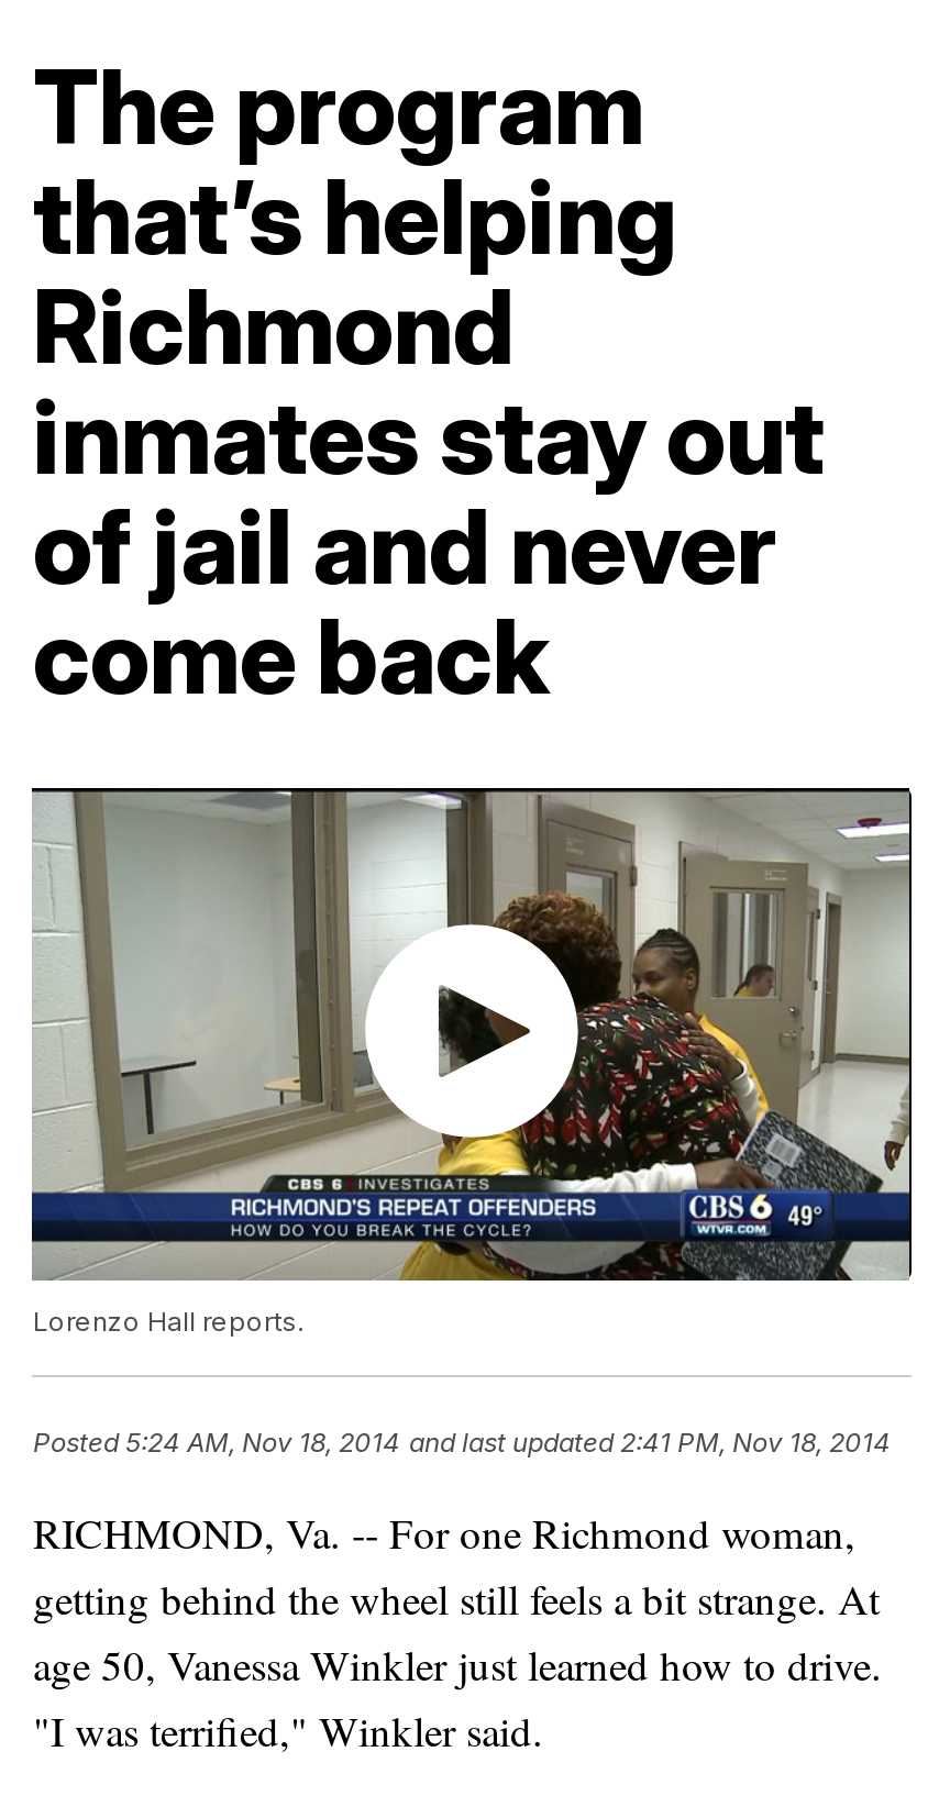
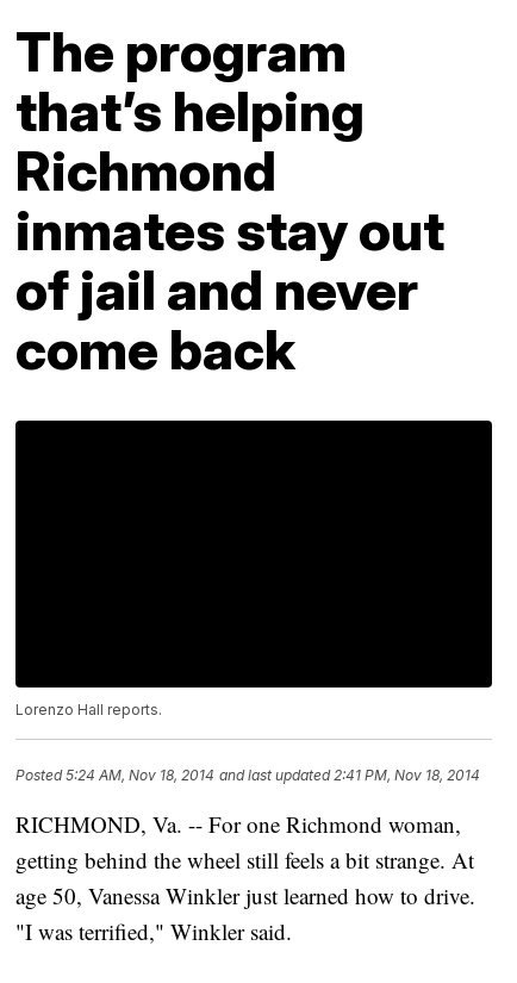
- [image]
